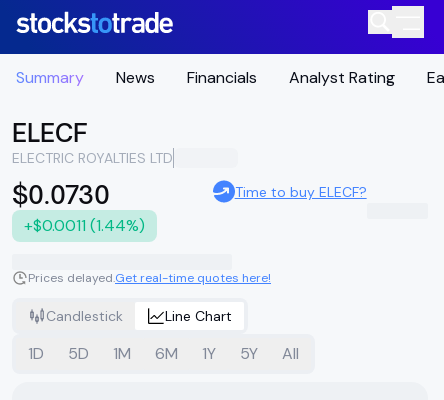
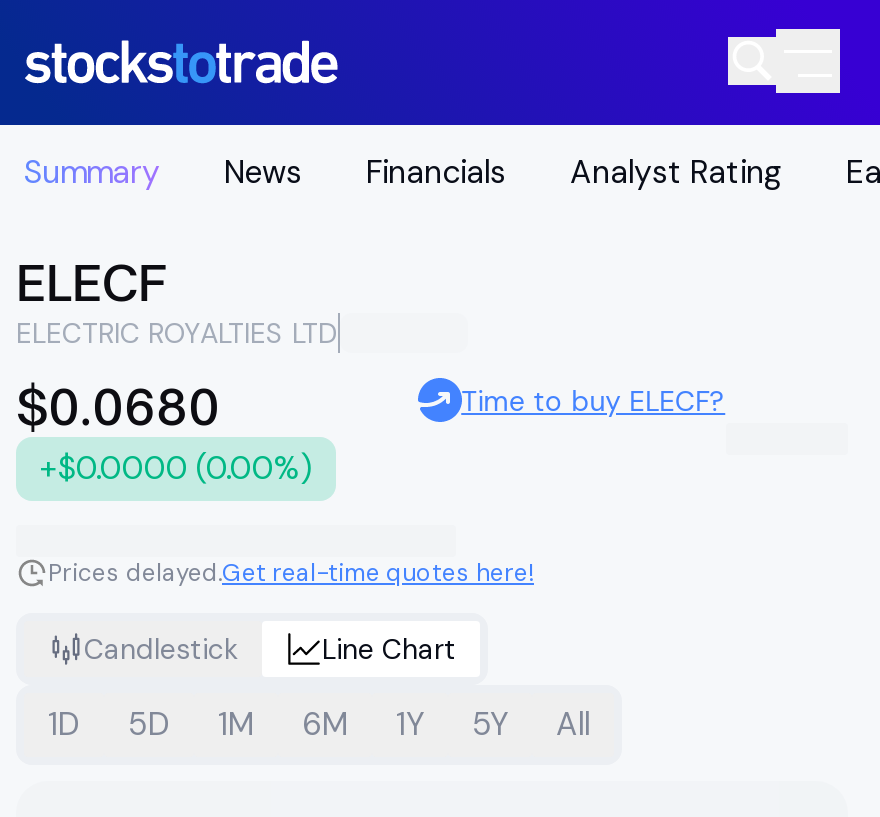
- $0.0730
+ $0.0680

- +$0.0011 (1.44%)
+ +$0.0000 (0.00%)
